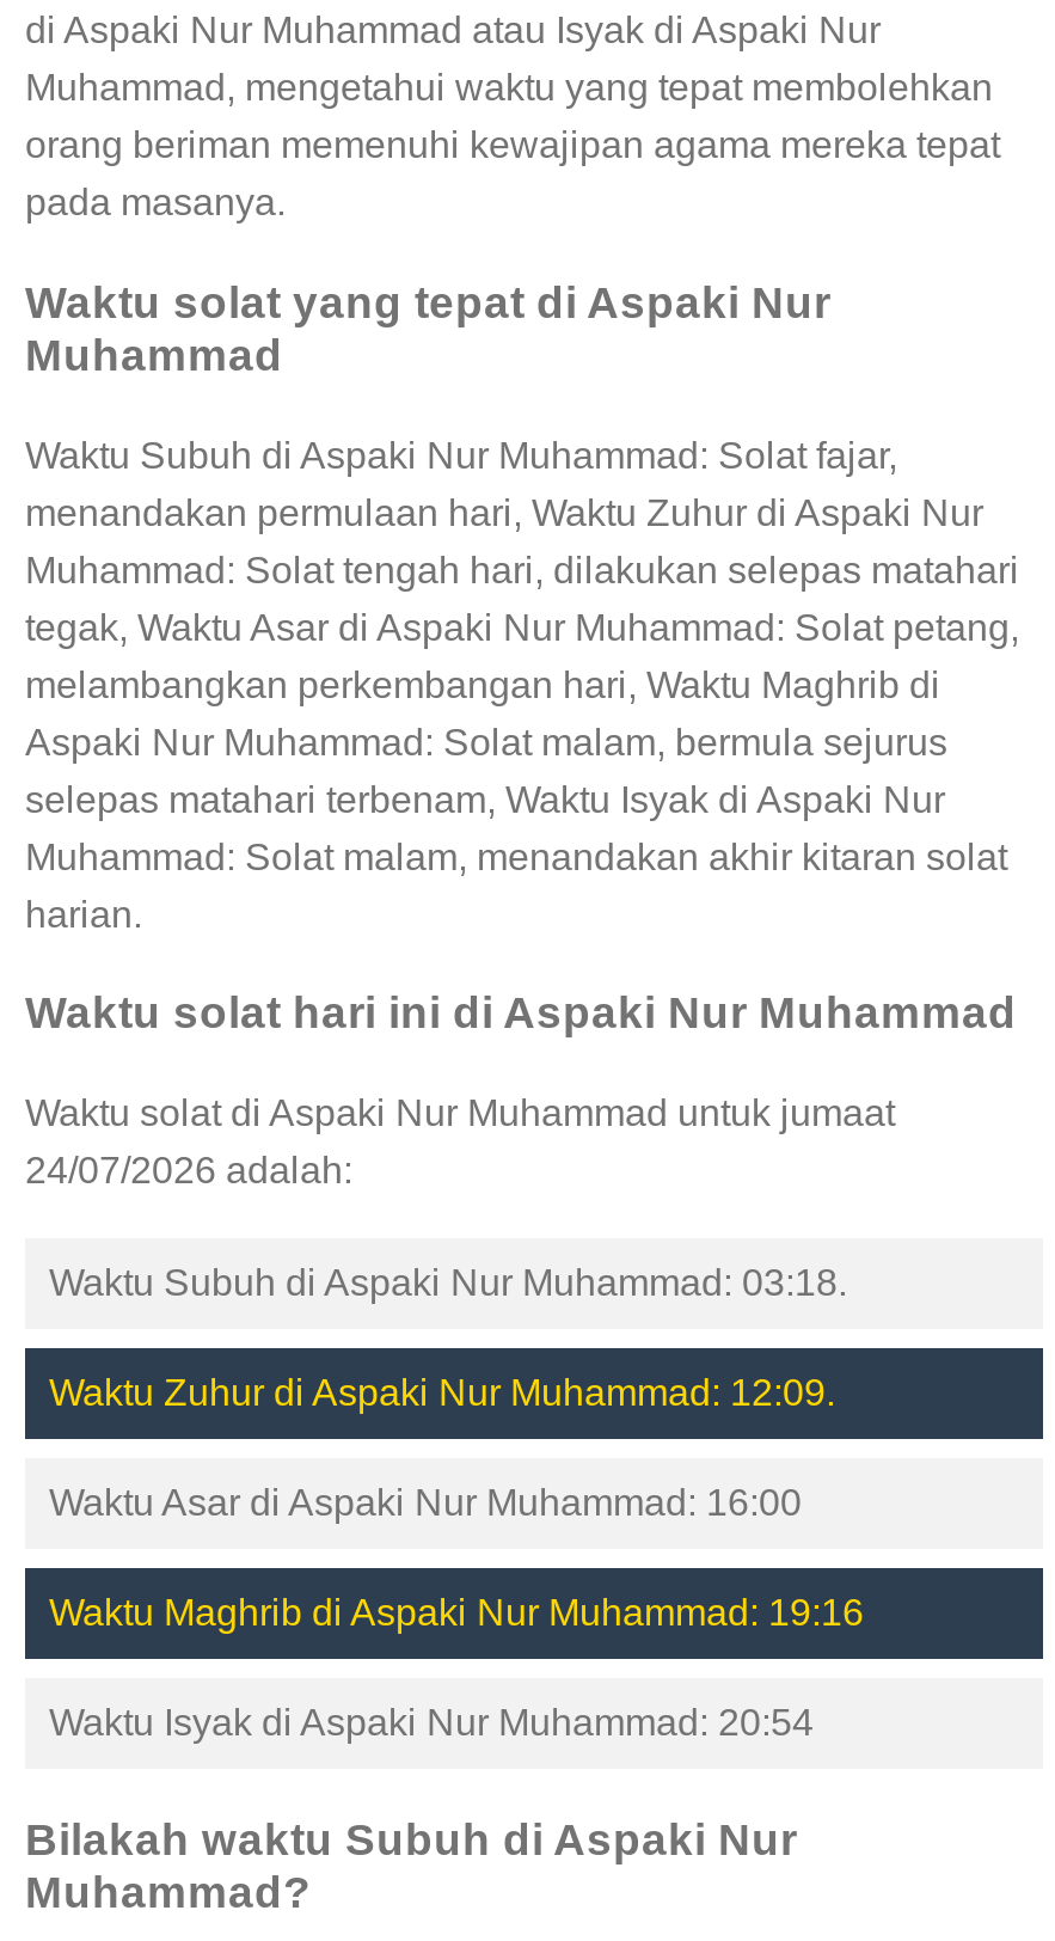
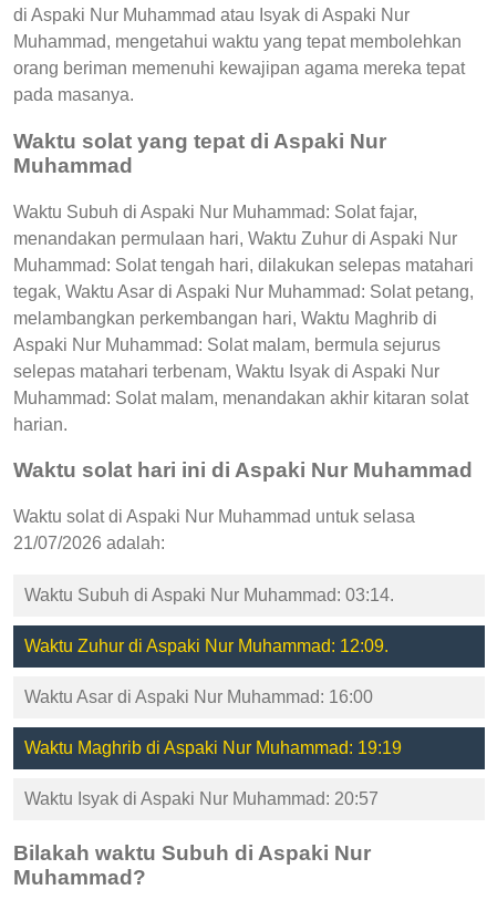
- Waktu solat di Aspaki Nur Muhammad untuk jumaat
+ Waktu solat di Aspaki Nur Muhammad untuk selasa

- 24/07/2026 adalah:
+ 21/07/2026 adalah:

- Waktu Subuh di Aspaki Nur Muhammad: 03:18.
+ Waktu Subuh di Aspaki Nur Muhammad: 03:14.

- Waktu Maghrib di Aspaki Nur Muhammad: 19:16
+ Waktu Maghrib di Aspaki Nur Muhammad: 19:19

- Waktu Isyak di Aspaki Nur Muhammad: 20:54
+ Waktu Isyak di Aspaki Nur Muhammad: 20:57
